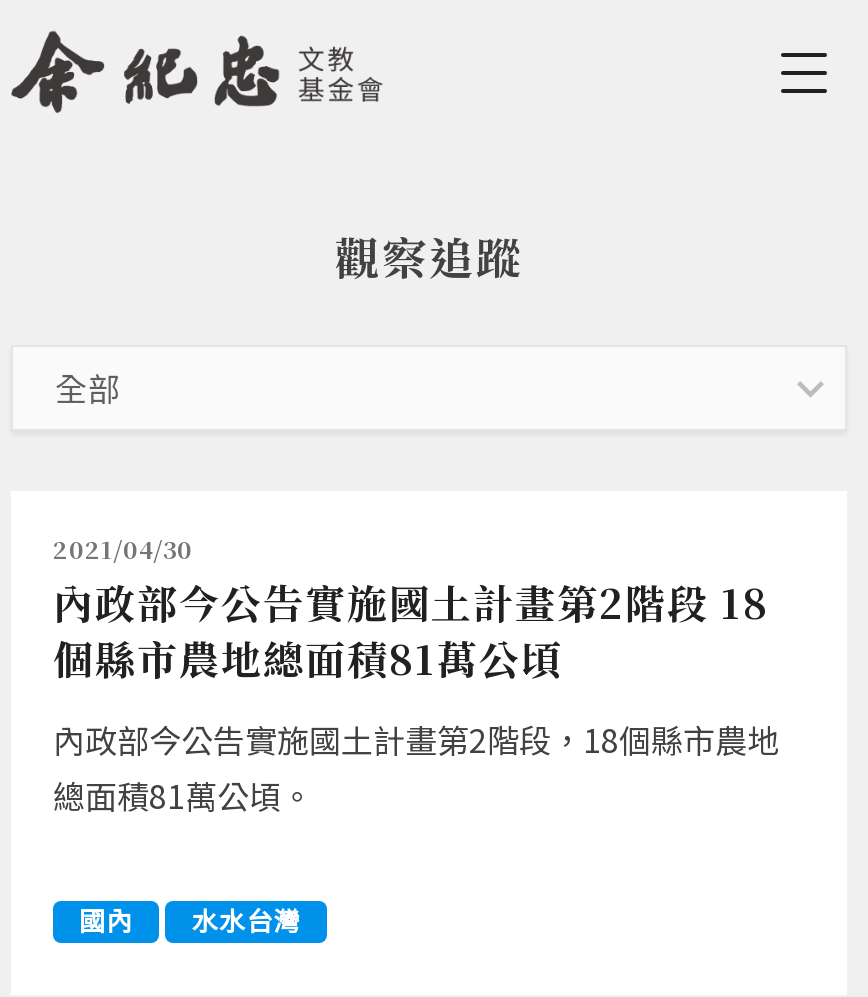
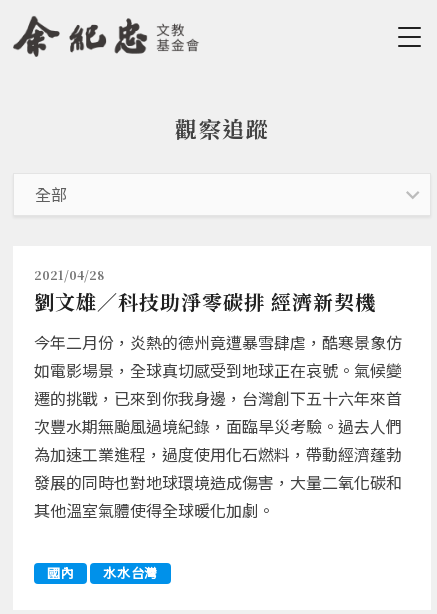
- 2021/04/30
- 內政部今公告實施國土計畫第2階段 18
- 個縣市農地總面積81萬公頃
+ 2021/04/28
+ 劉文雄／科技助淨零碳排 經濟新契機

- 內政部今公告實施國土計畫第2階段，18個縣市農地
- 總面積81萬公頃。
+ 今年二月份，炎熱的德州竟遭暴雪肆虐，酷寒景象仿
+ 如電影場景，全球真切感受到地球正在哀號。氣候變
+ 遷的挑戰，已來到你我身邊，台灣創下五十六年來首
+ 次豐水期無颱風過境紀錄，面臨旱災考驗。過去人們
+ 為加速工業進程，過度使用化石燃料，帶動經濟蓬勃
+ 發展的同時也對地球環境造成傷害，大量二氧化碳和
+ 其他溫室氣體使得全球暖化加劇。
